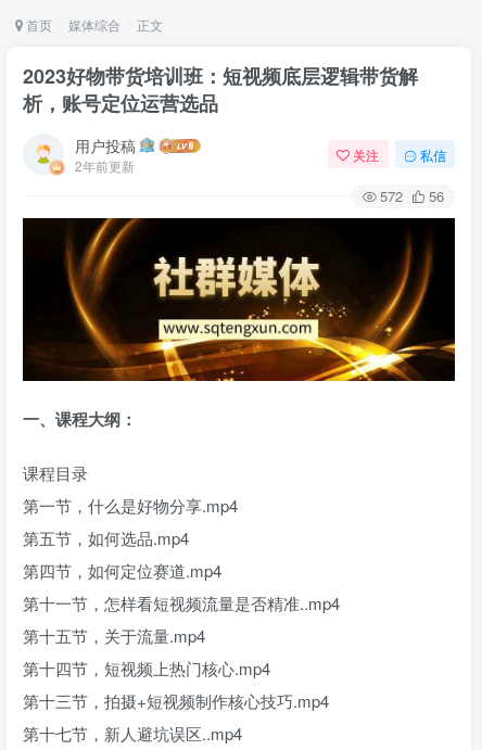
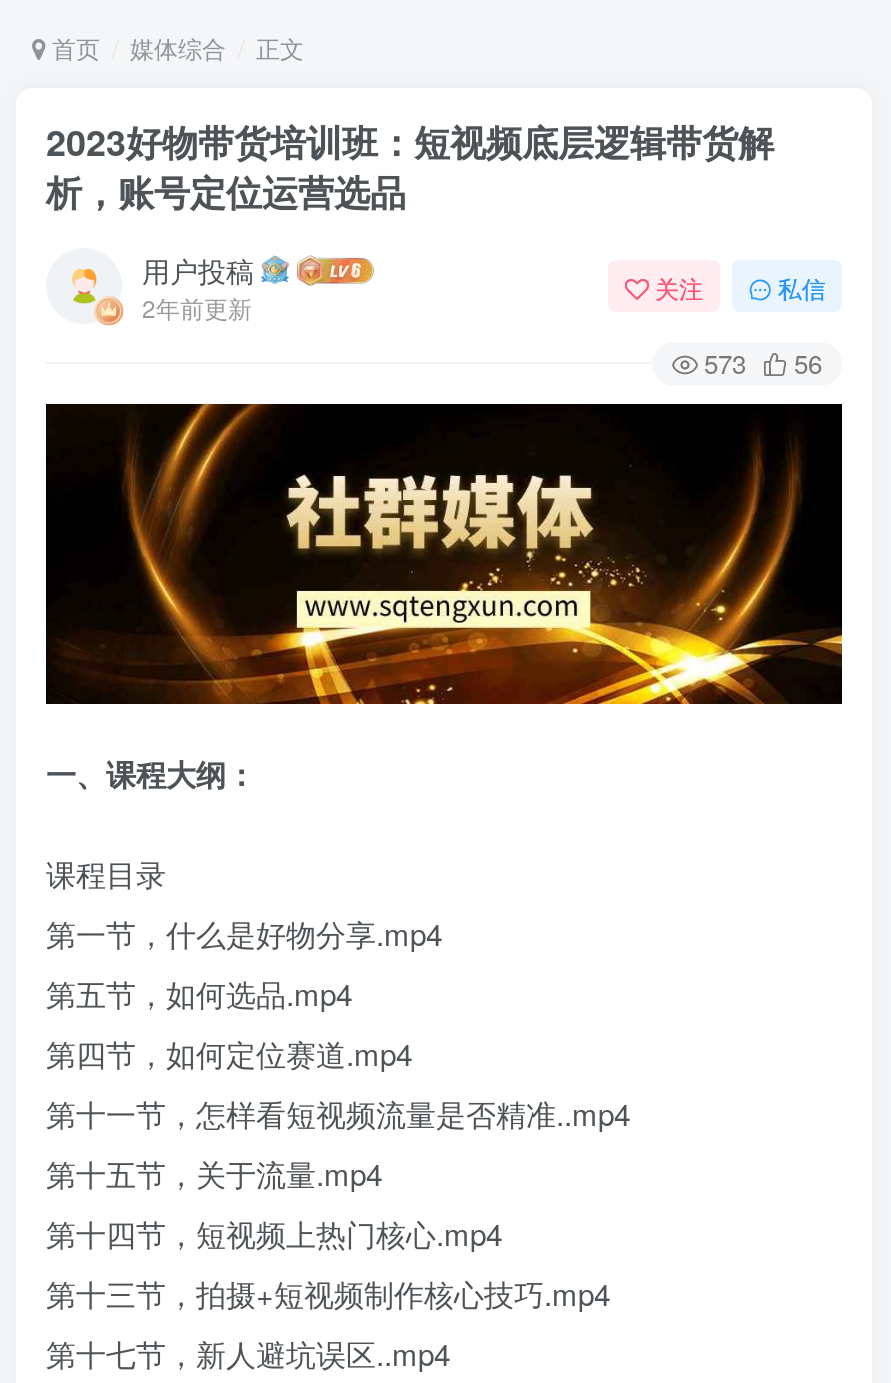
- 572 56
+ 573 56
